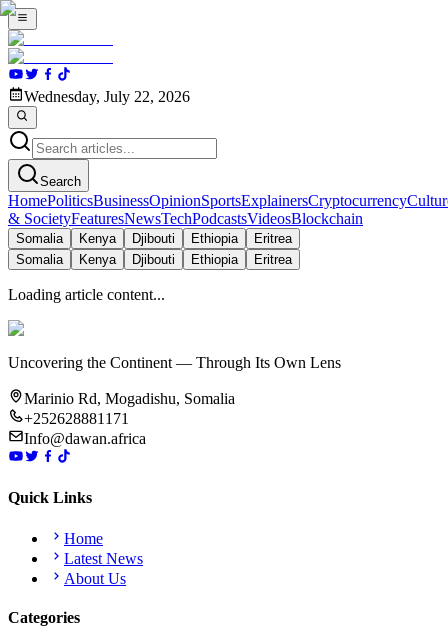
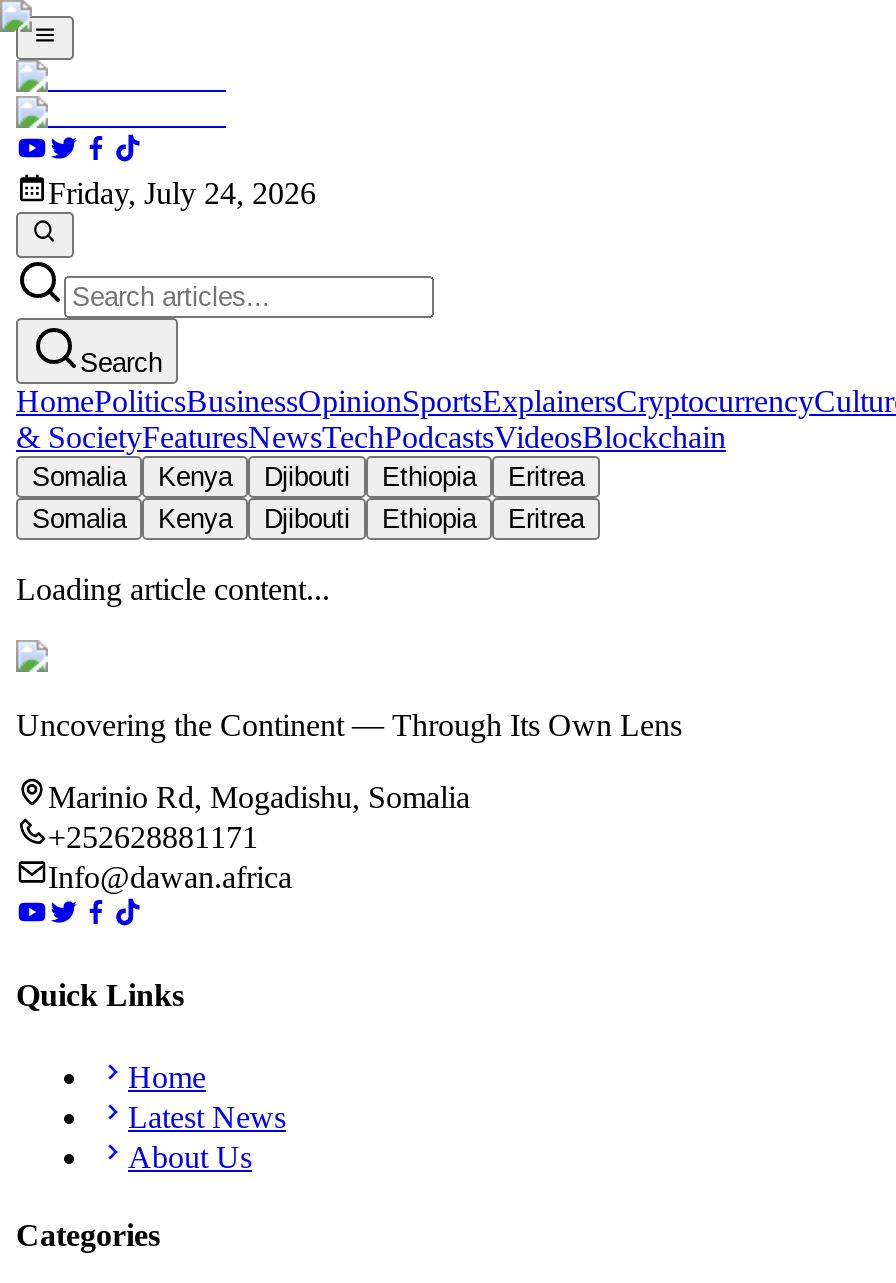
- Wednesday, July 22, 2026
+ Friday, July 24, 2026
